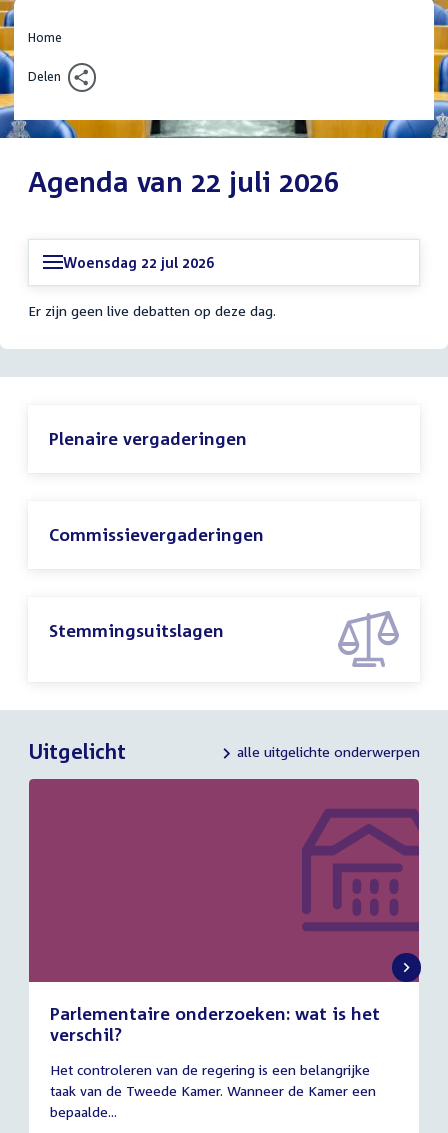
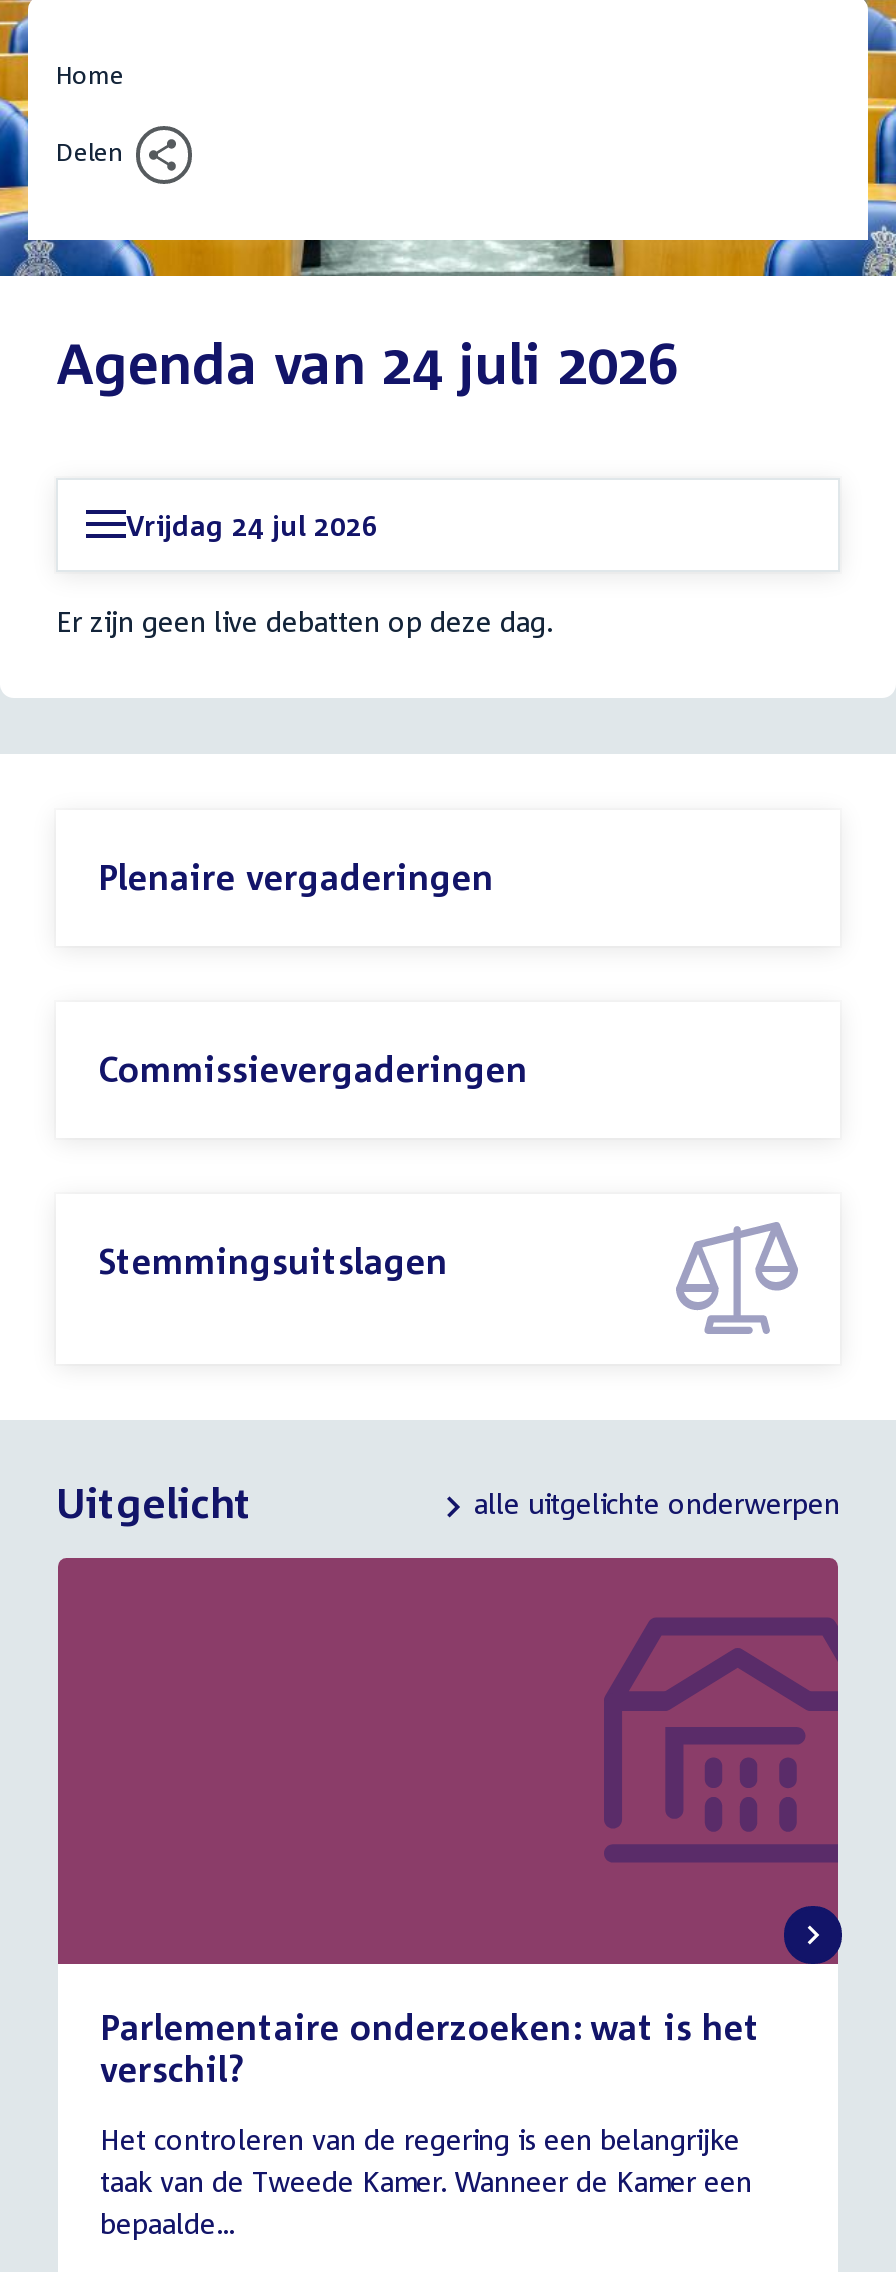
- Agenda van 22 juli 2026
+ Agenda van 24 juli 2026

- Woensdag 22 jul 2026
+ Vrijdag 24 jul 2026
